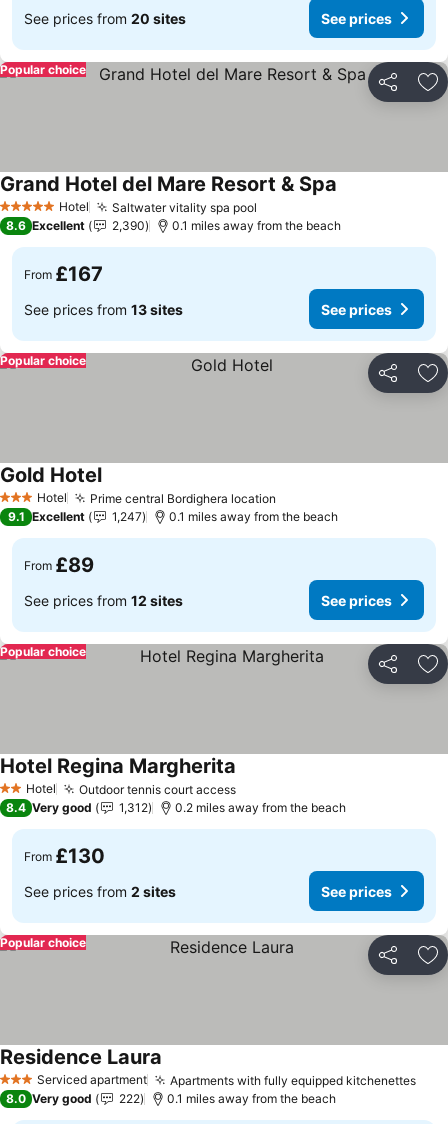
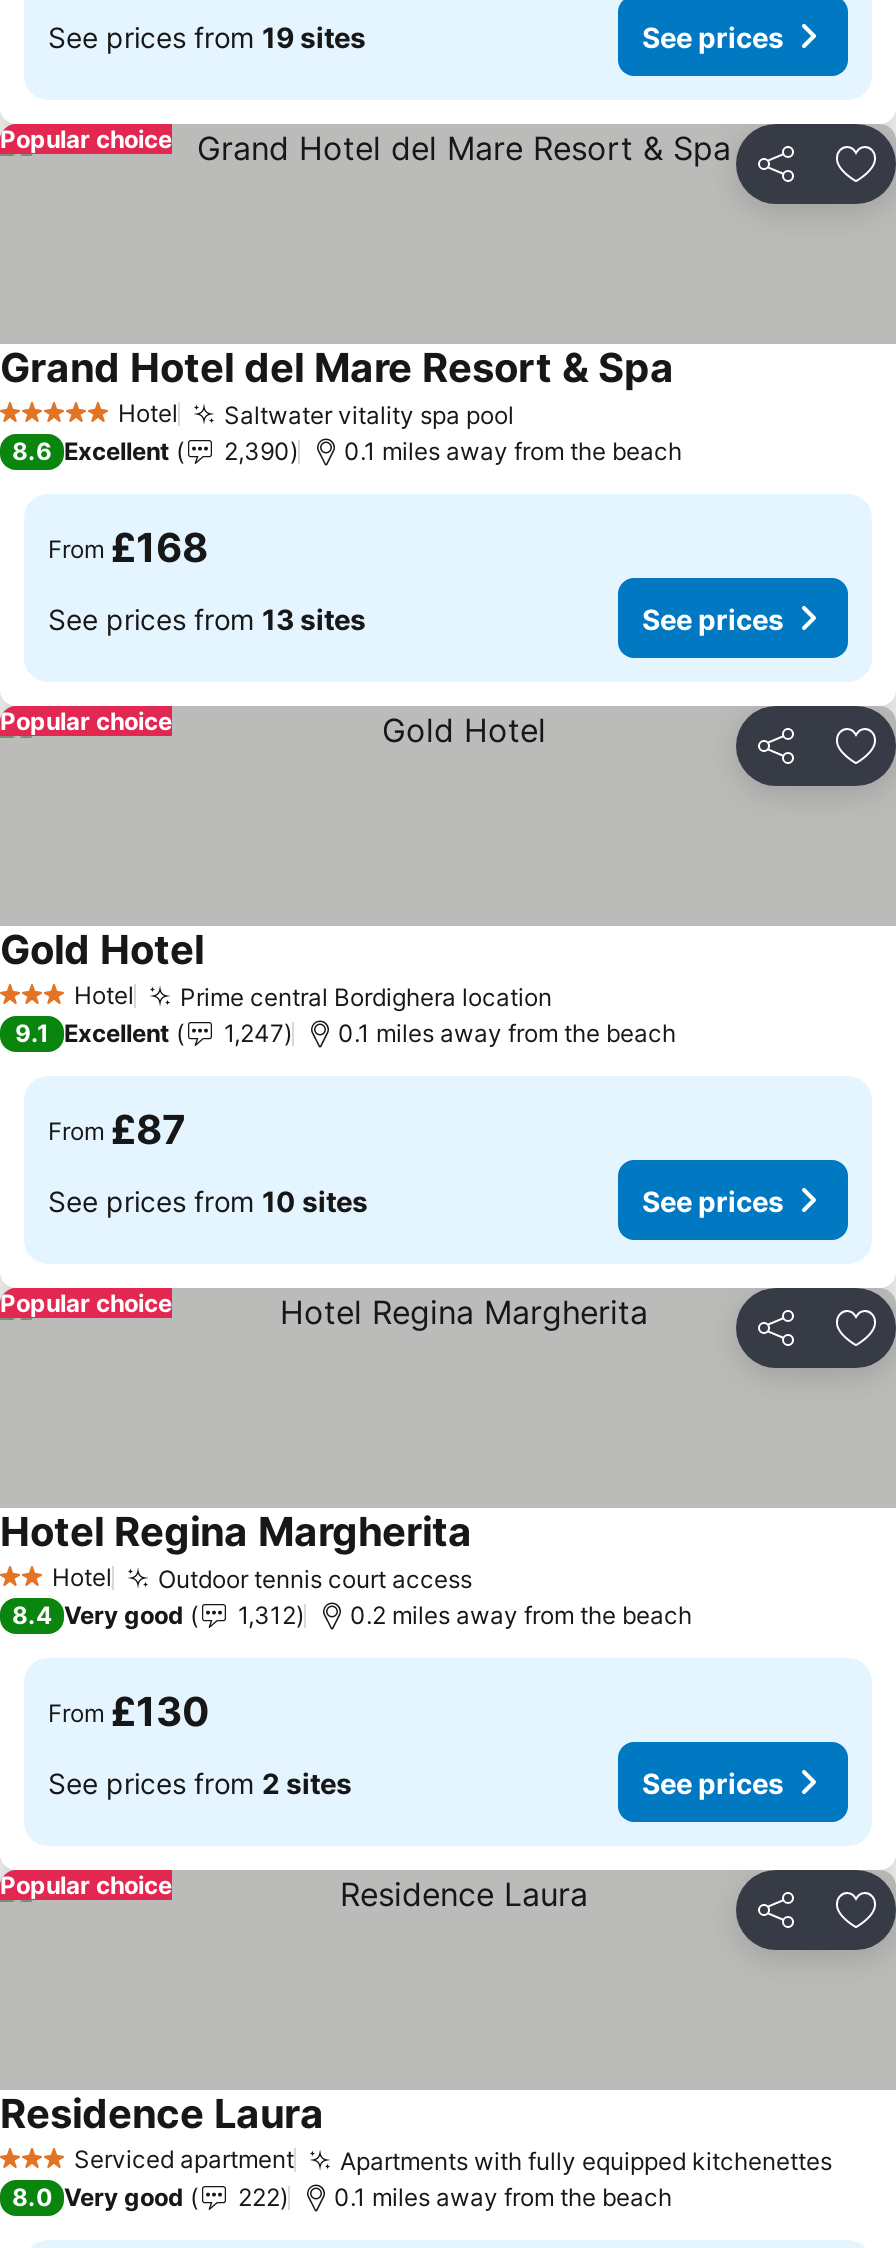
- See prices from 20 sites
+ See prices from 19 sites

- From £167
+ From £168

- From £89
+ From £87

- See prices from 12 sites
+ See prices from 10 sites
